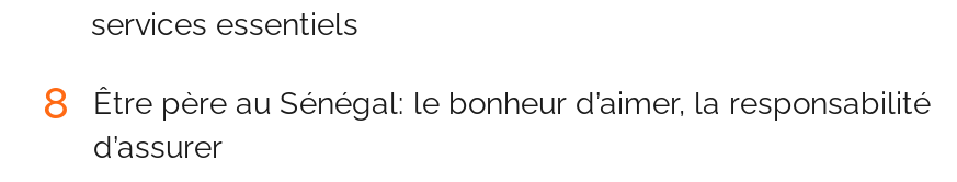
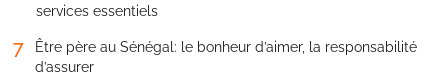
- 8 Être père au Sénégal: le bonheur d’aimer, la responsabilité
+ 7 Être père au Sénégal: le bonheur d’aimer, la responsabilité
